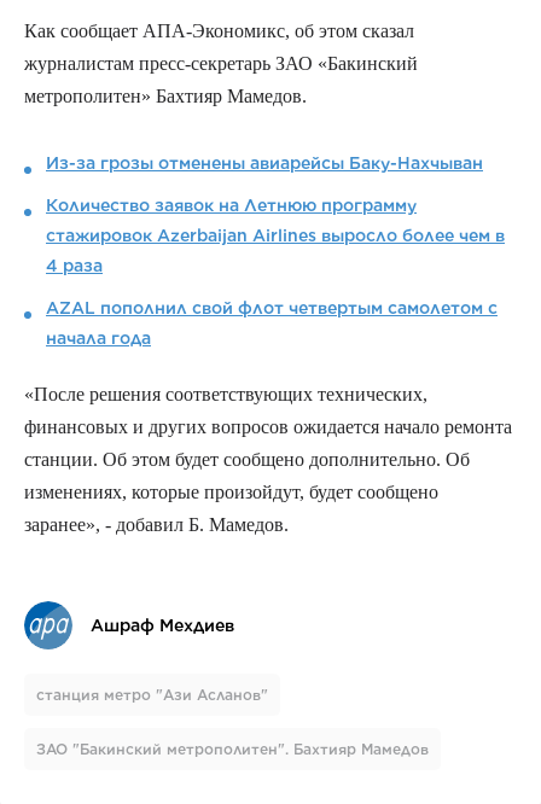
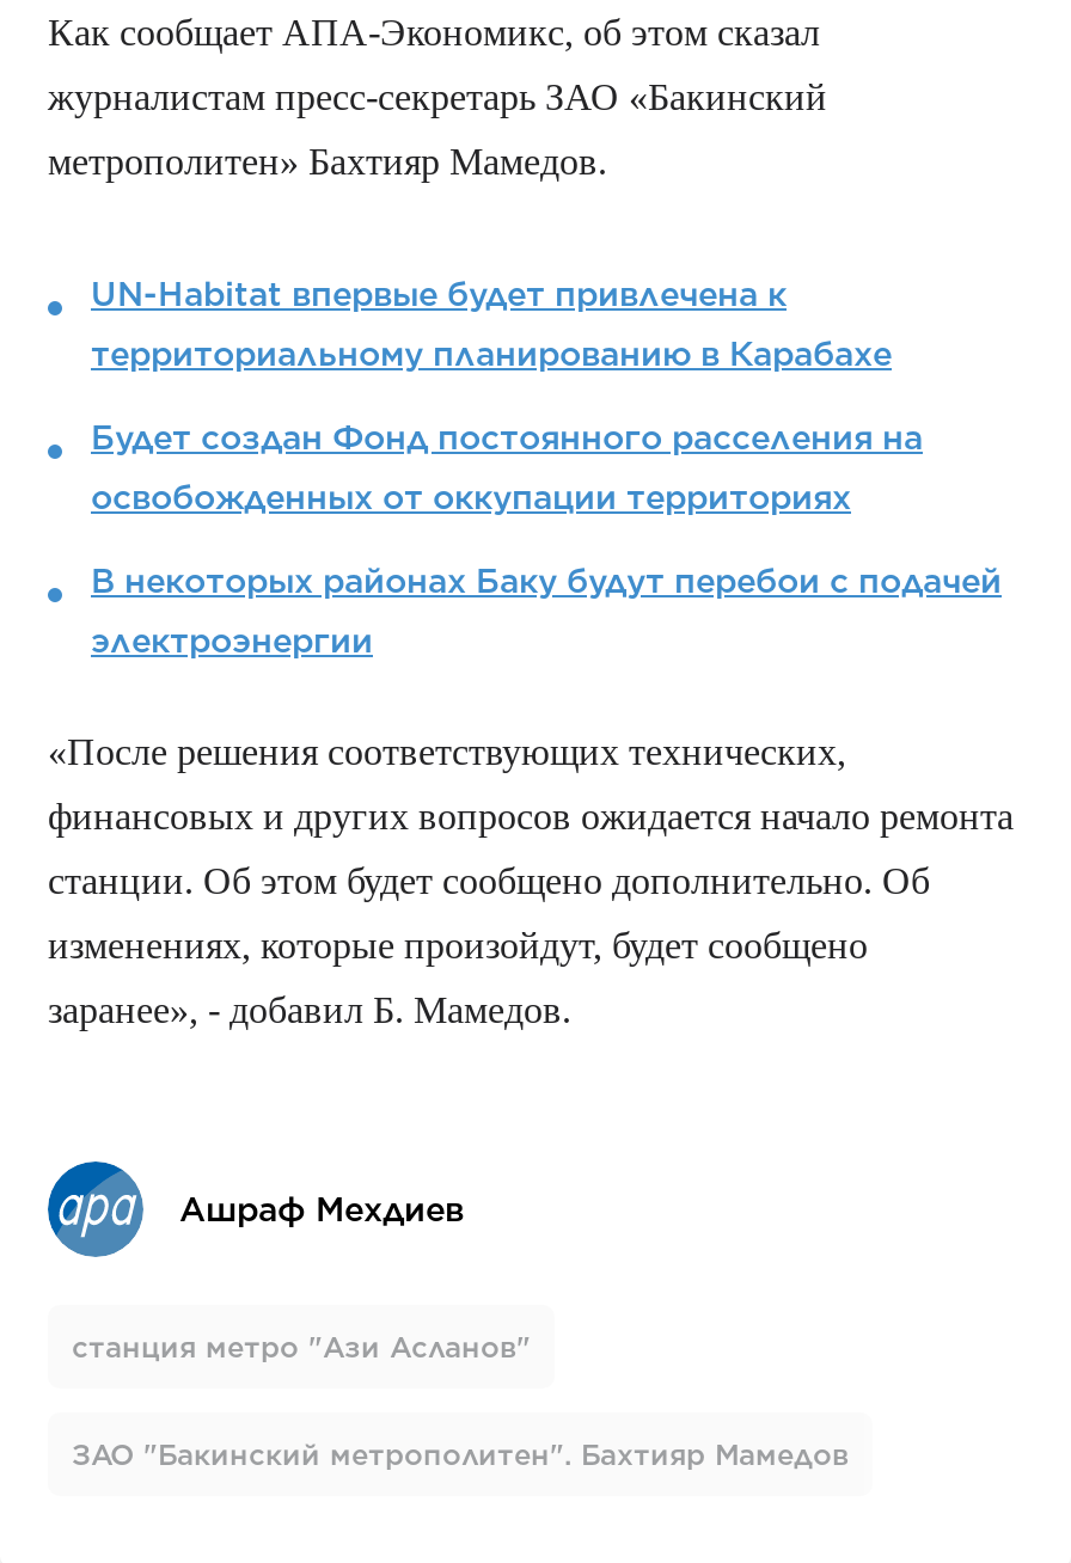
- Из-за грозы отменены авиарейсы Баку-Нахчыван
+ UN-Habitat впервые будет привлечена к

- Количество заявок на Летнюю программу
+ территориальному планированию в Карабахе

- стажировок Azerbaijan Airlines выросло более чем в
+ Будет создан Фонд постоянного расселения на

- 4 раза
+ освобожденных от оккупации территориях

- AZAL пополнил свой флот четвертым самолетом с
+ В некоторых районах Баку будут перебои с подачей

- начала года
+ электроэнергии
